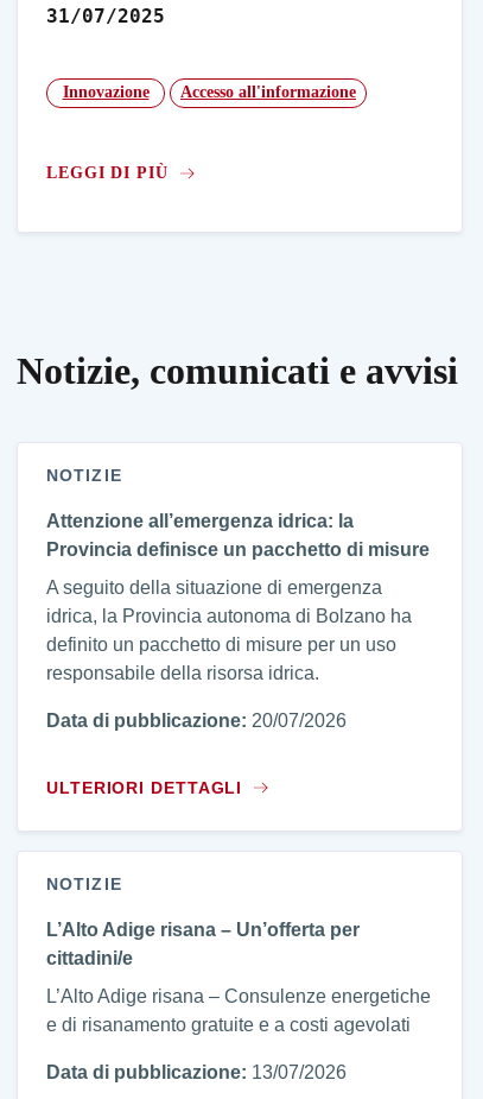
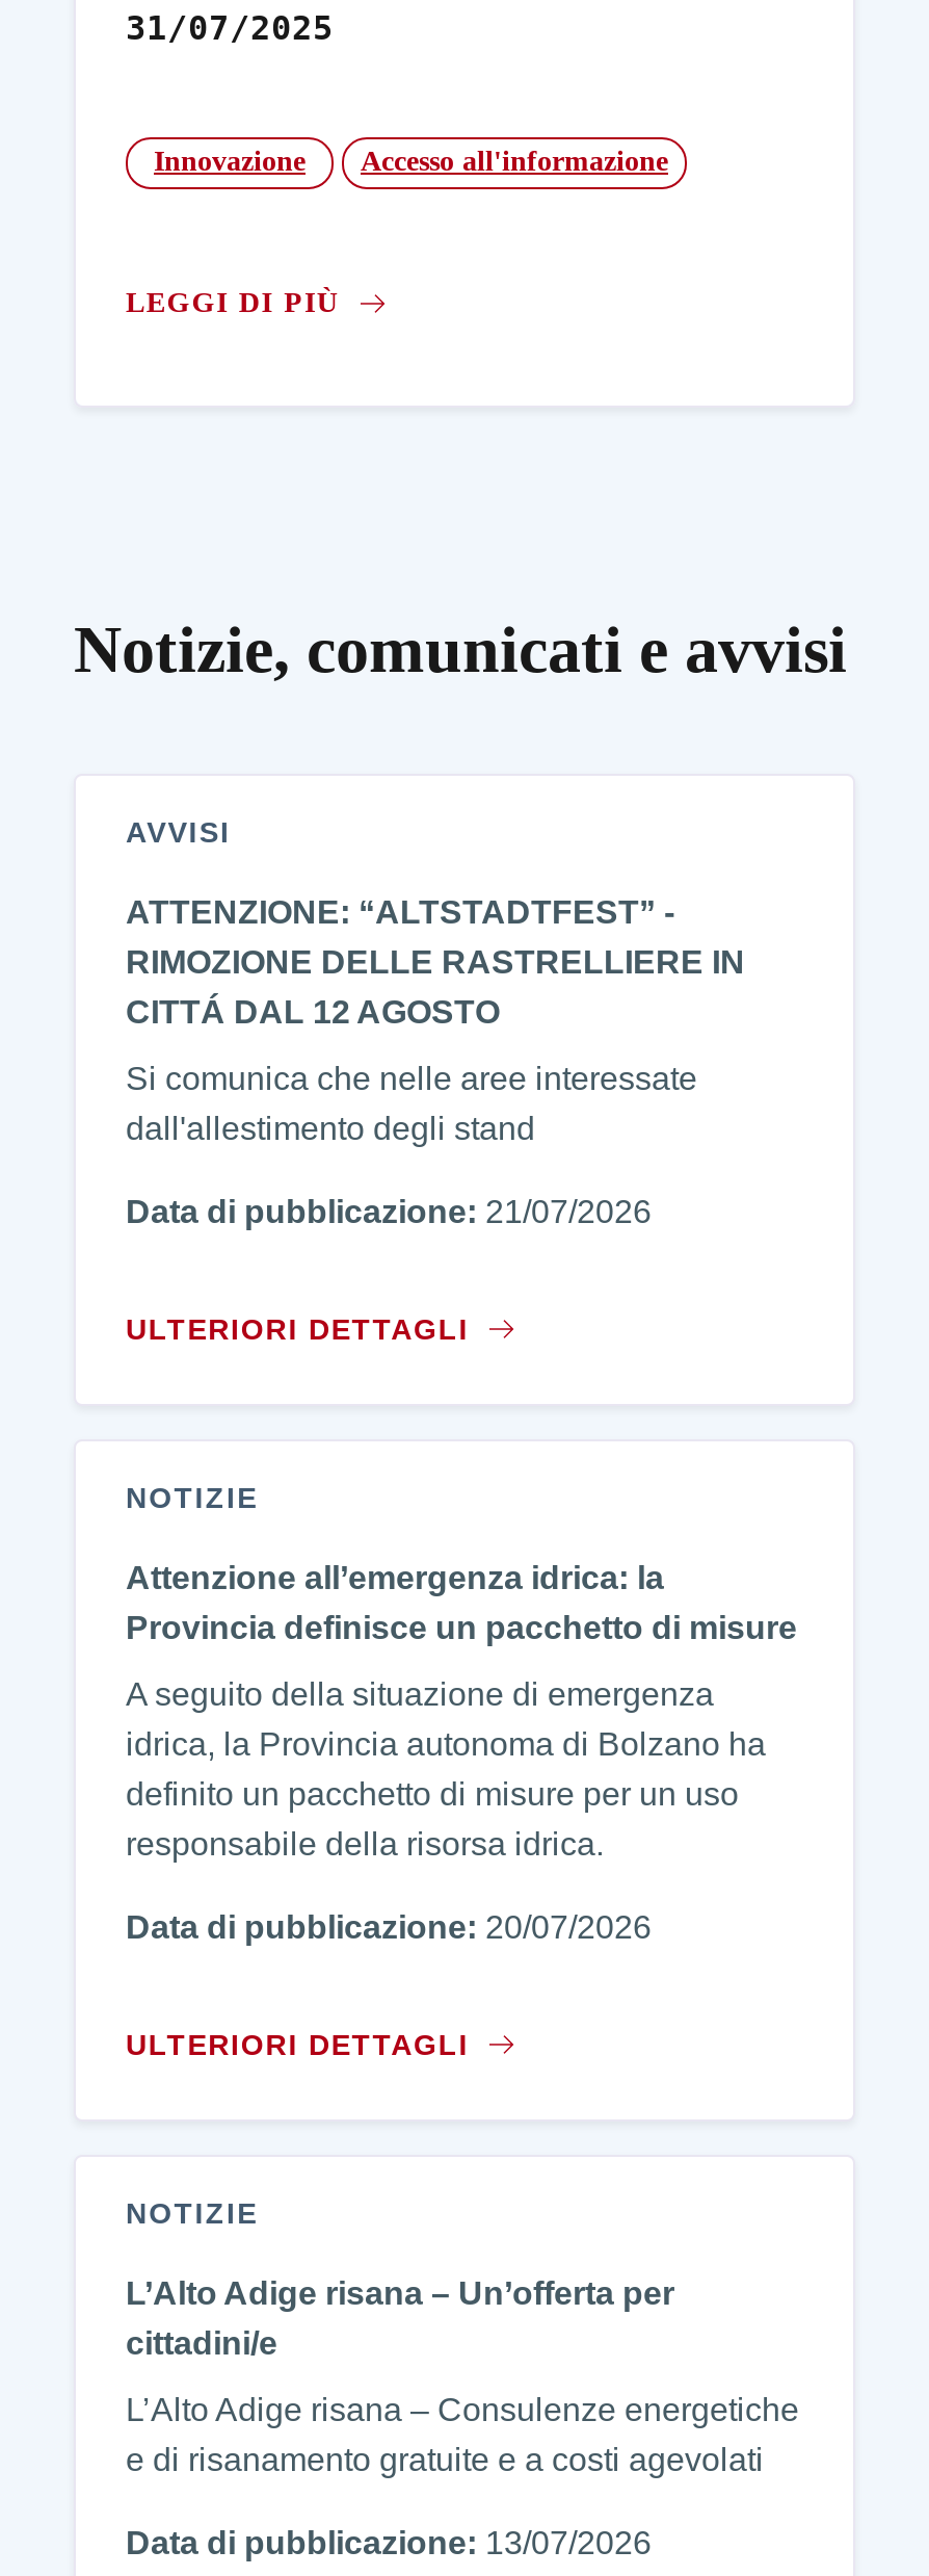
+ AVVISI
+ ATTENZIONE: “ALTSTADTFEST” -
+ RIMOZIONE DELLE RASTRELLIERE IN
+ CITTÁ DAL 12 AGOSTO
+ Si comunica che nelle aree interessate
+ dall'allestimento degli stand
+ Data di pubblicazione: 21/07/2026
+ ULTERIORI DETTAGLI
